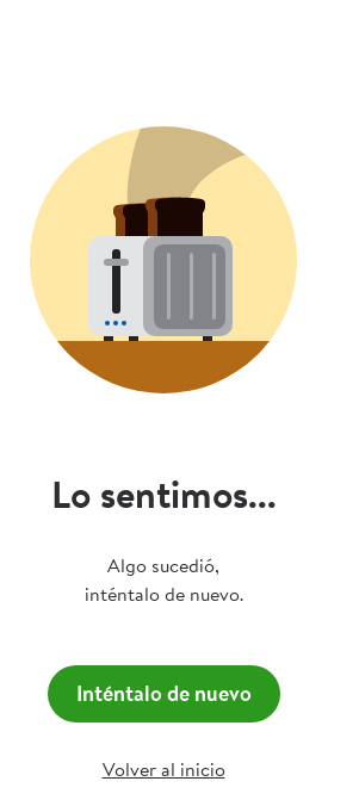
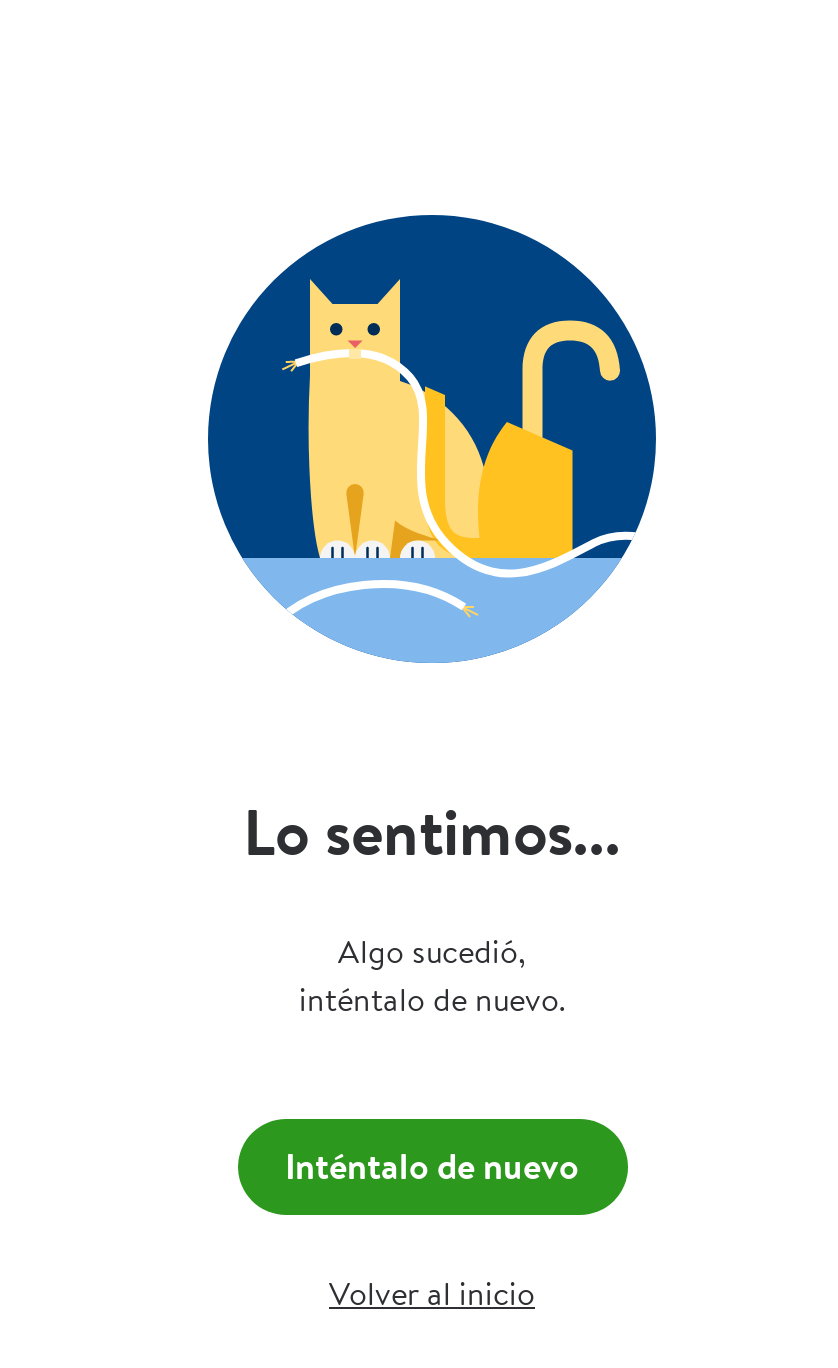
- [image]
+ [image]
